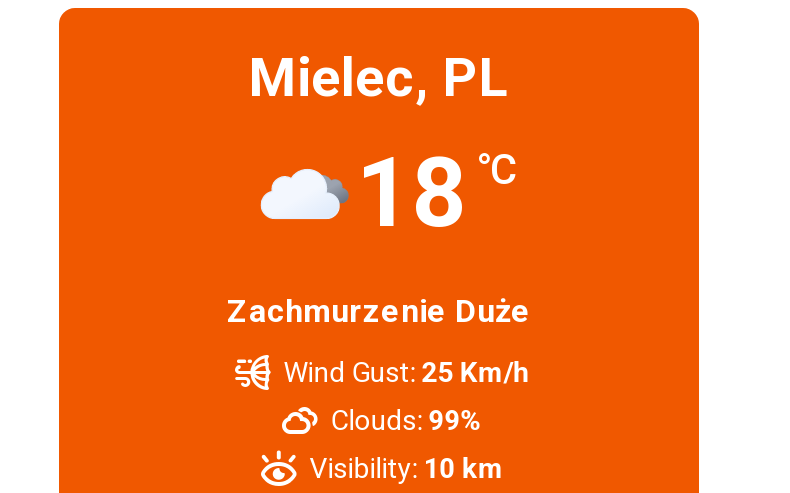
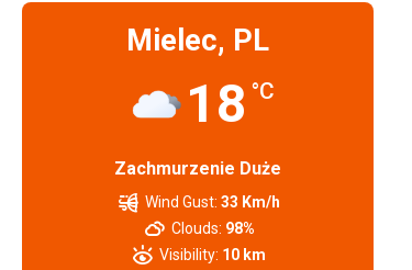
- Wind Gust: 25 Km/h
+ Wind Gust: 33 Km/h

- Clouds: 99%
+ Clouds: 98%
